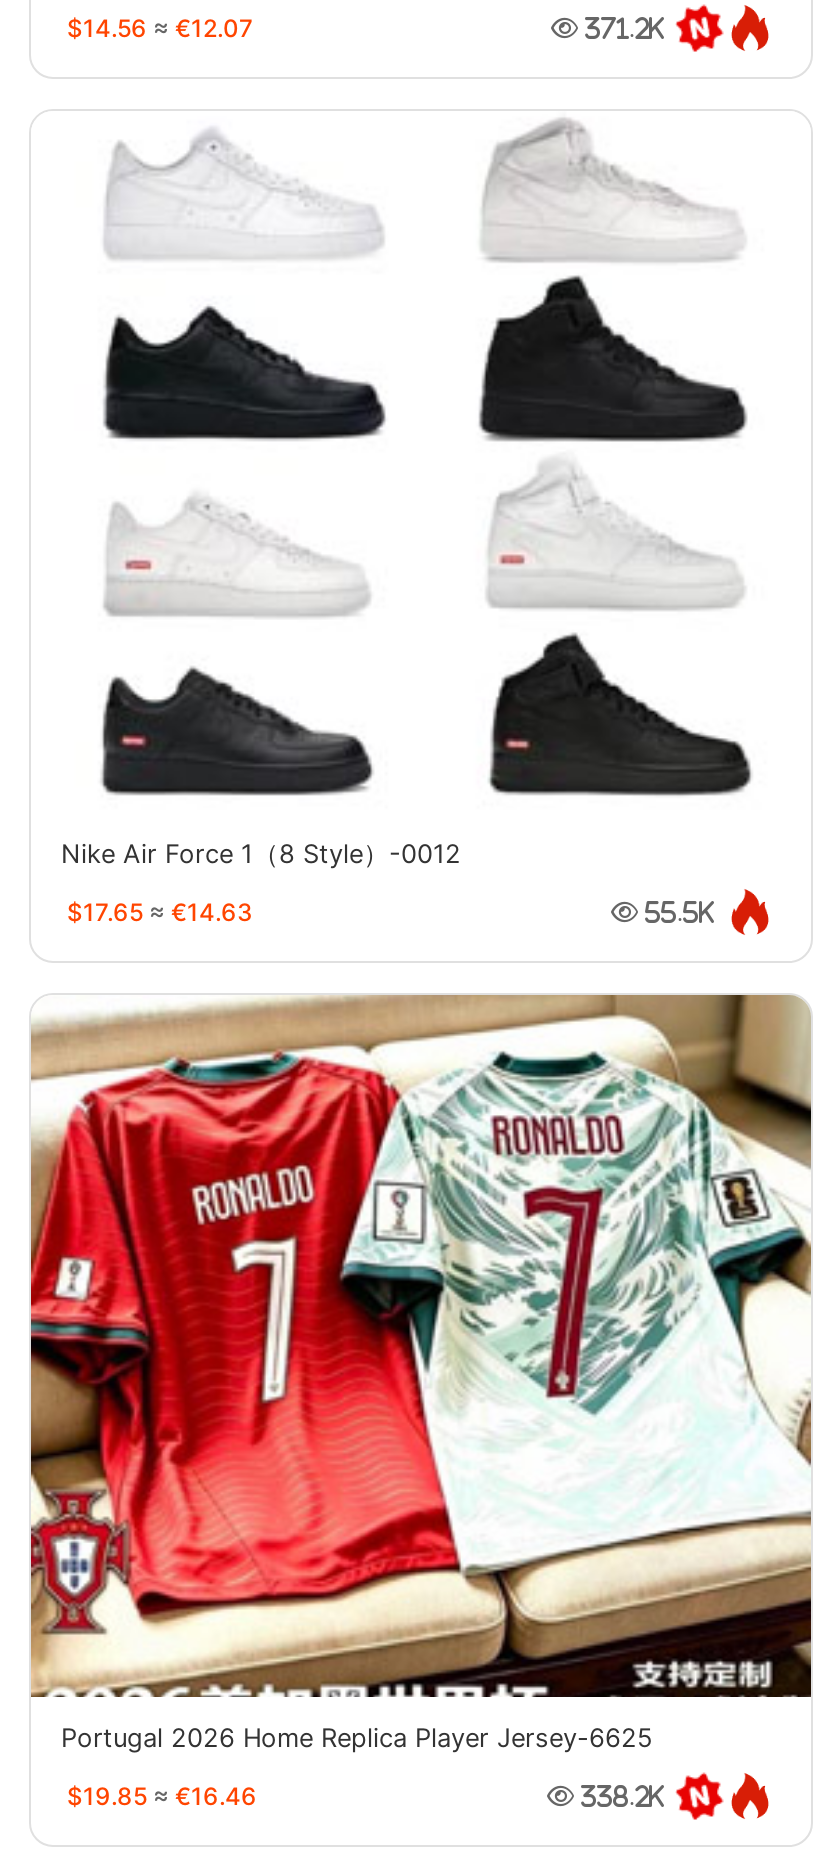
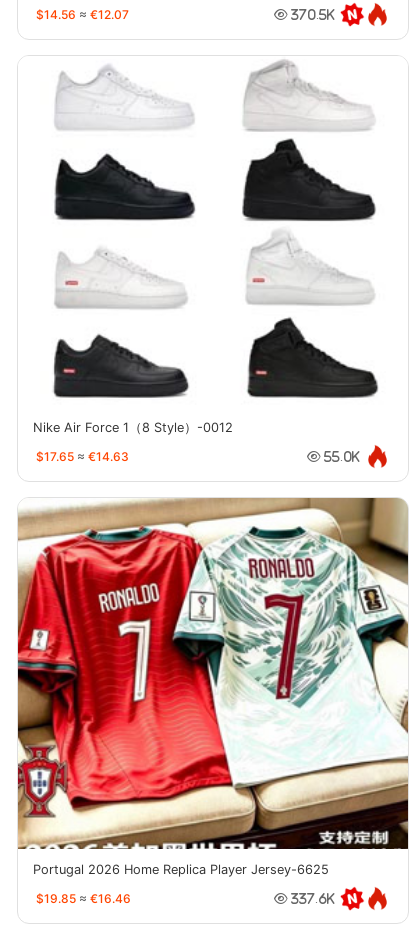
- 371.2K
+ 370.5K

- 55.5K
+ 55.0K

- 338.2K
+ 337.6K
